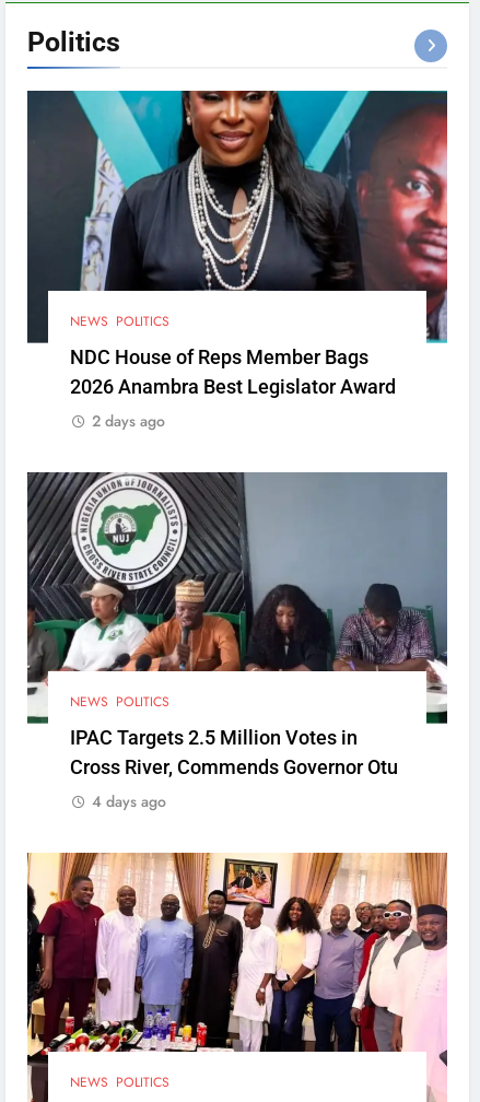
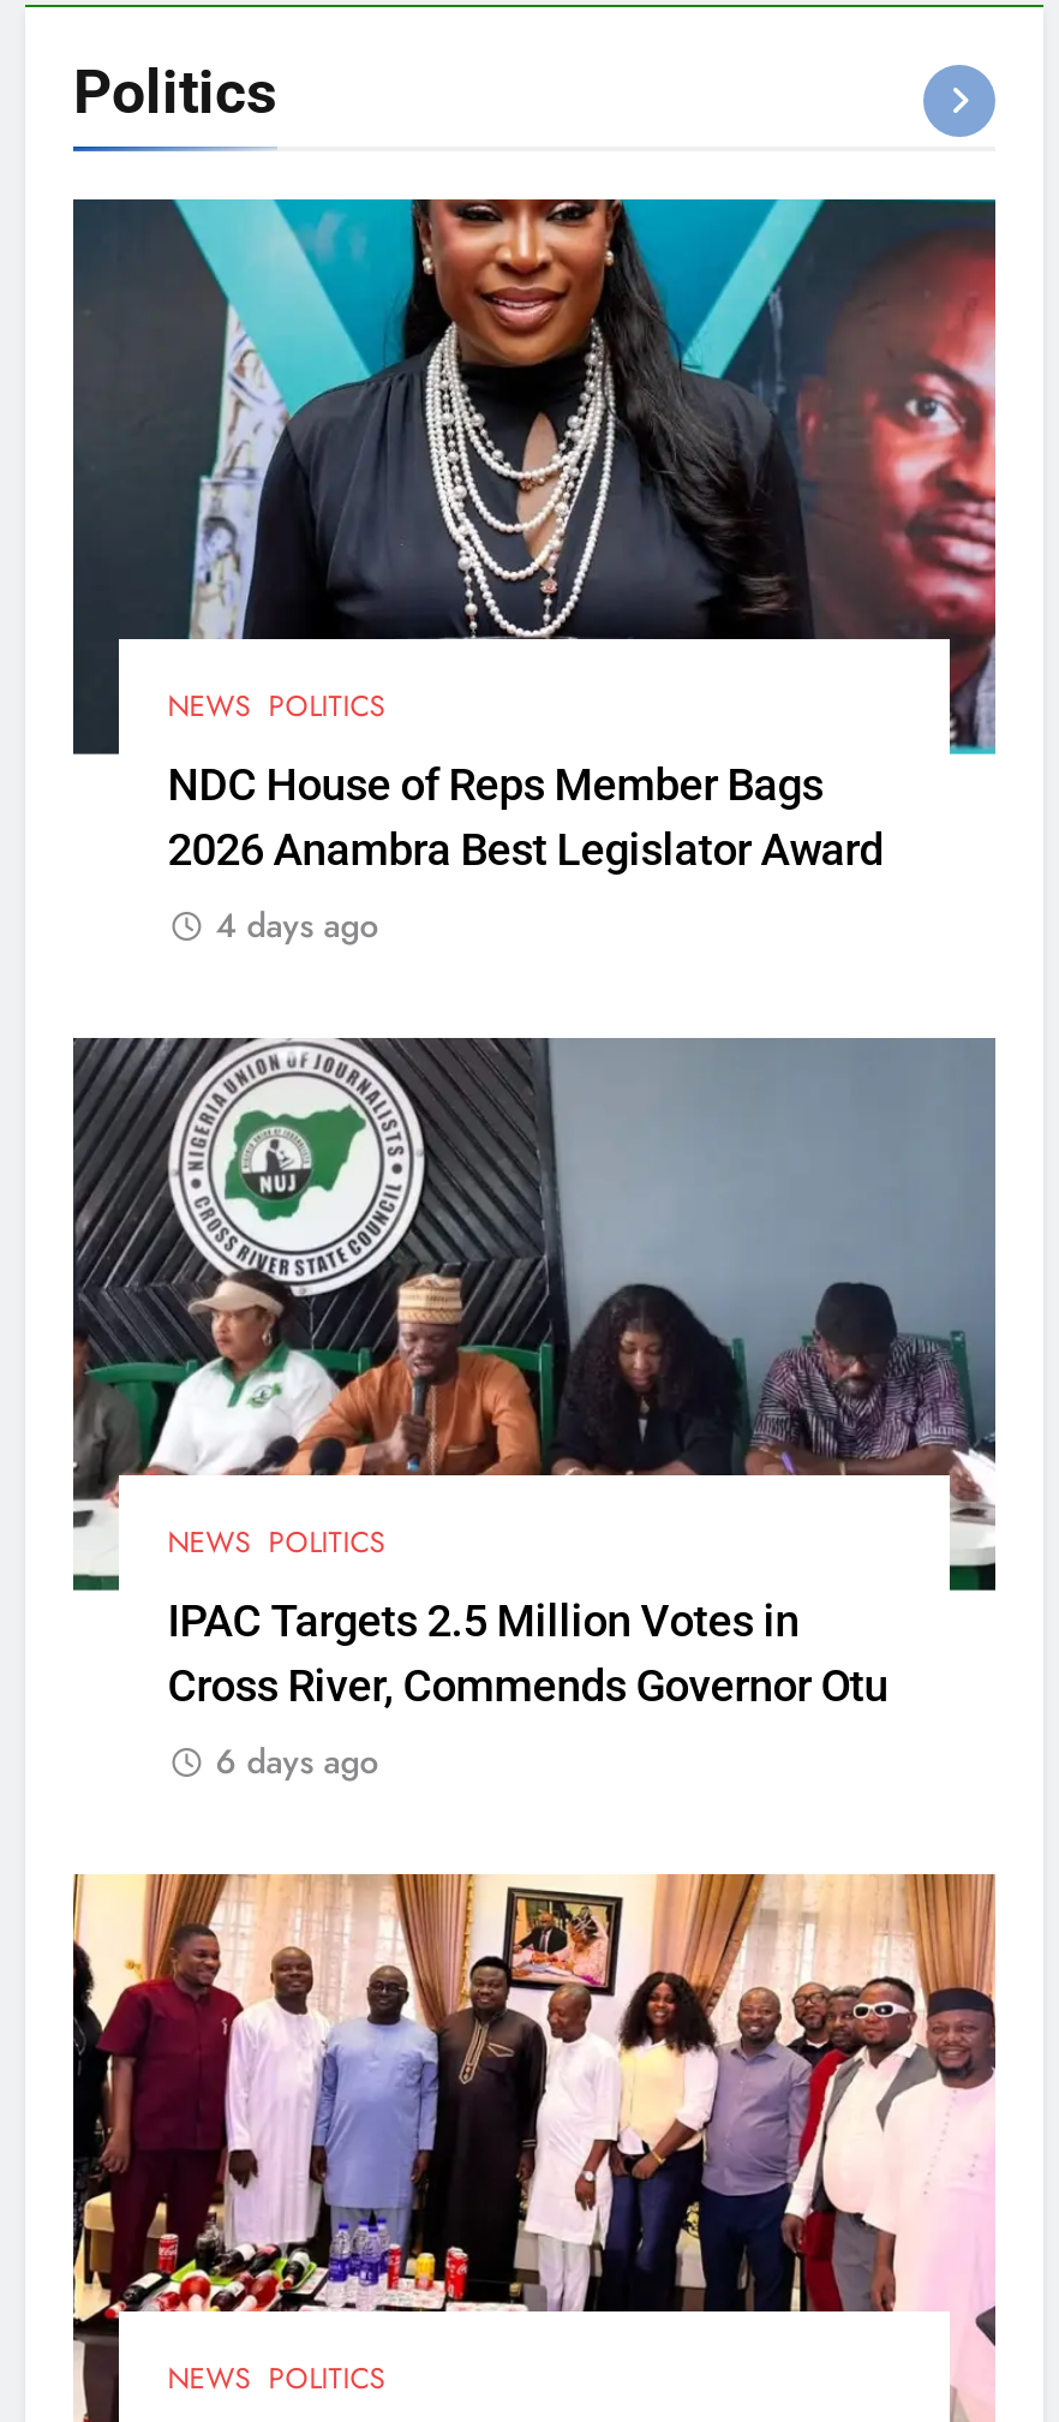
- 2 days ago
+ 4 days ago

- 4 days ago
+ 6 days ago
